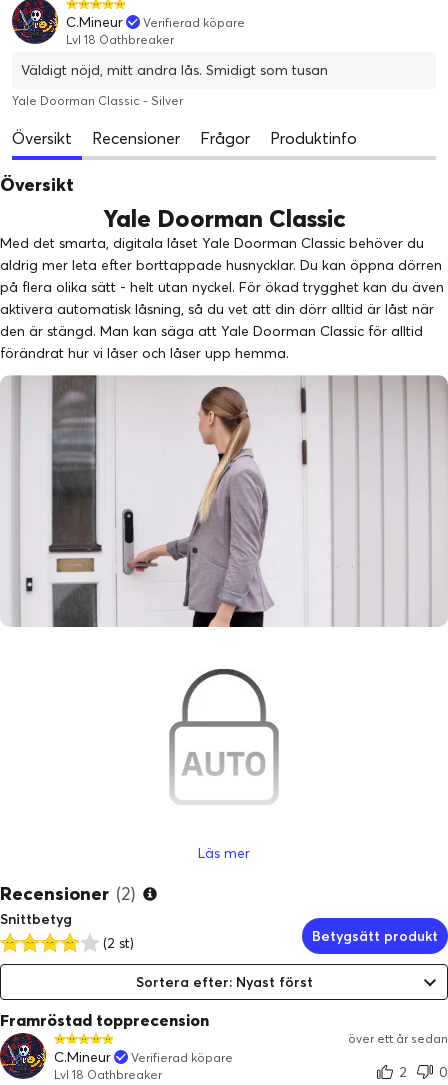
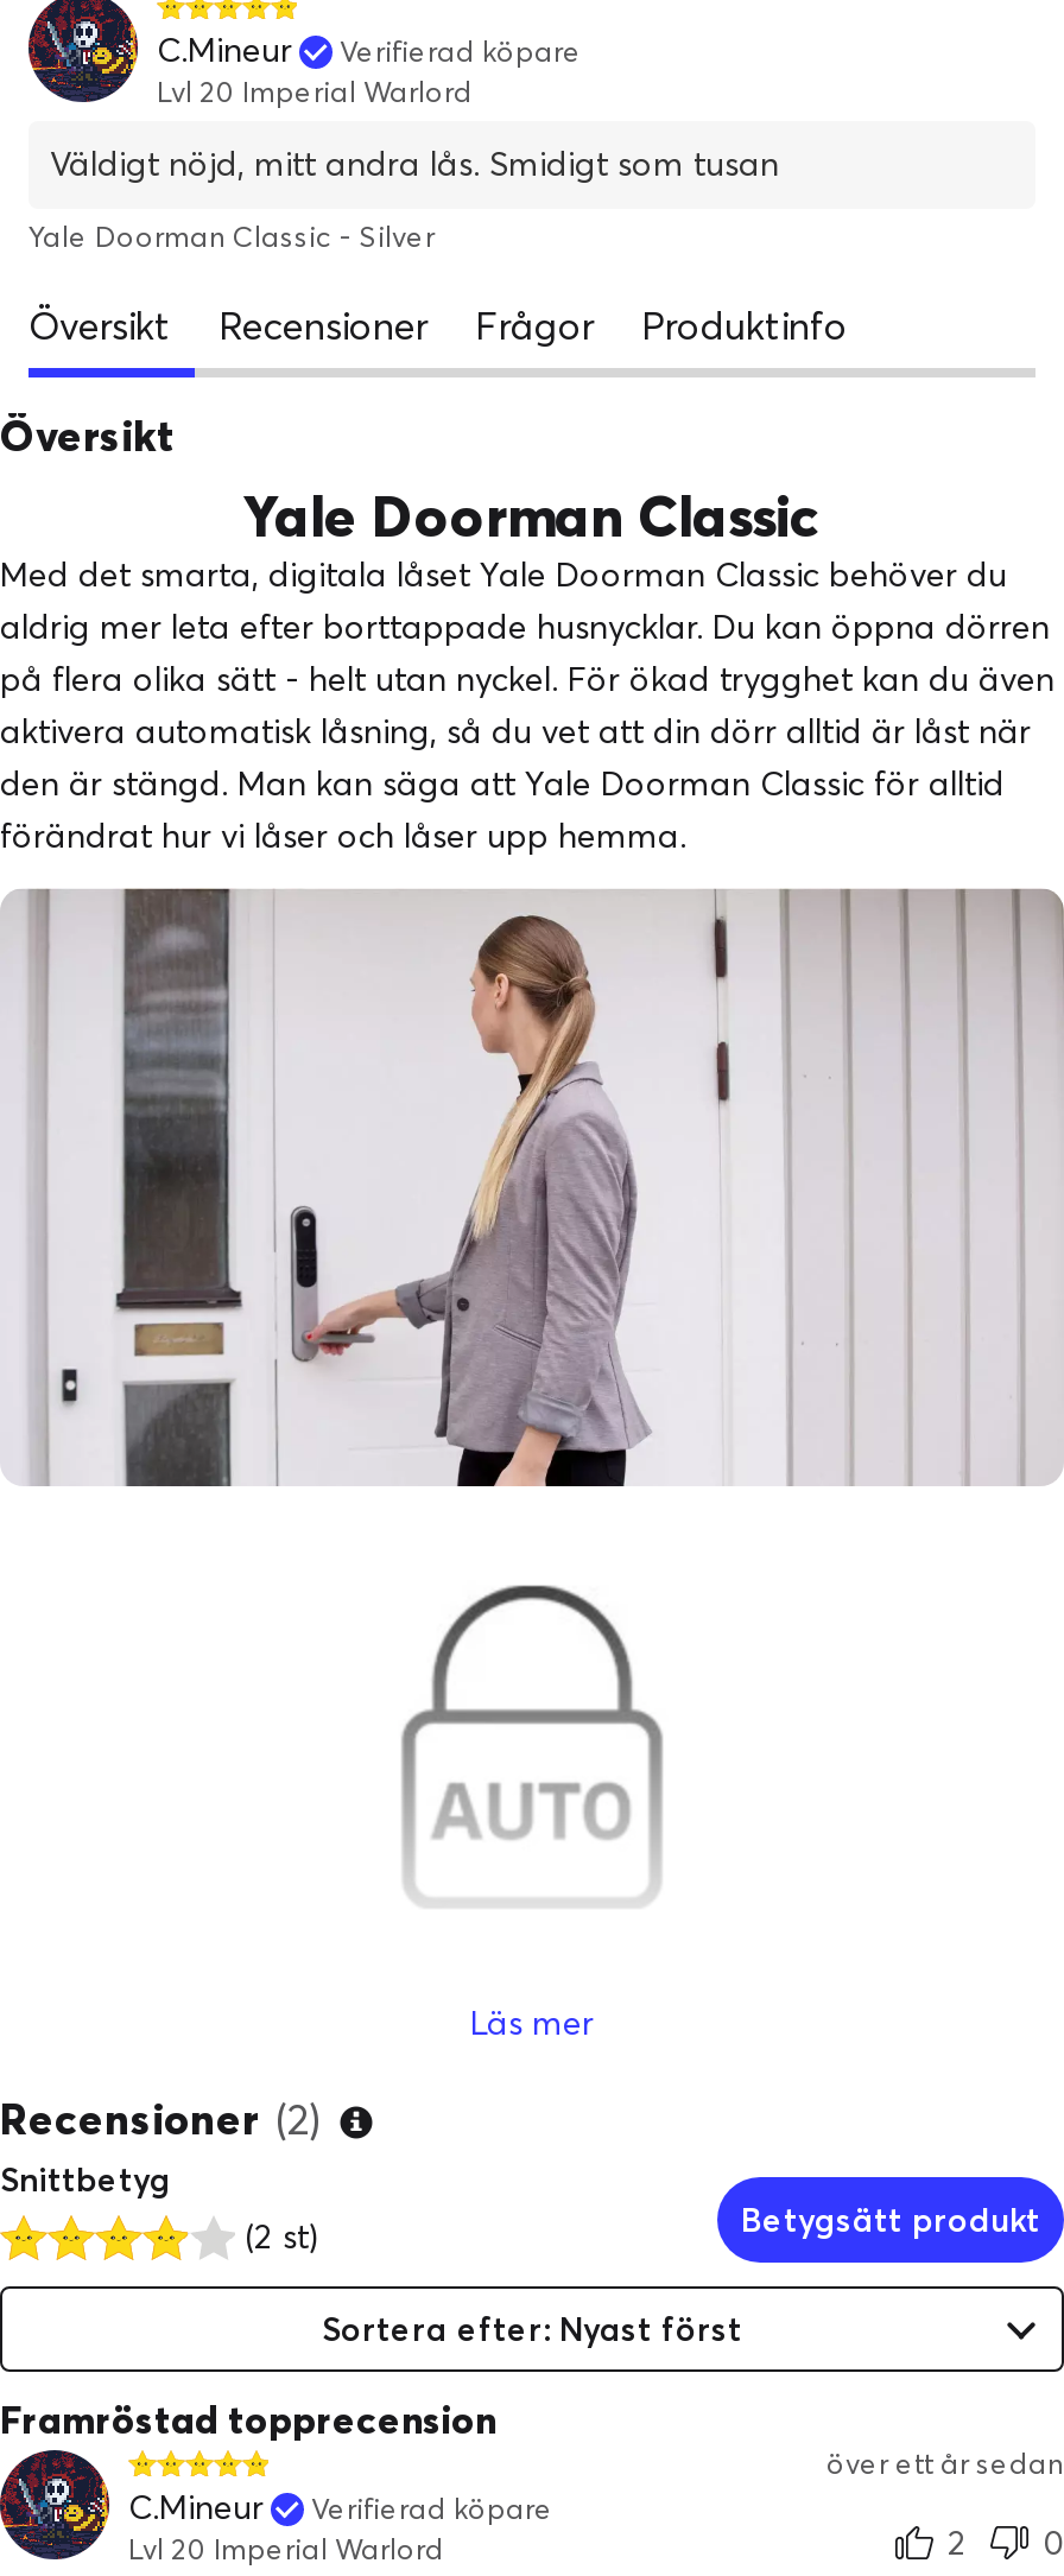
- Lvl 18 Oathbreaker
+ Lvl 20 Imperial Warlord

- Lvl 18 Oathbreaker
+ Lvl 20 Imperial Warlord
